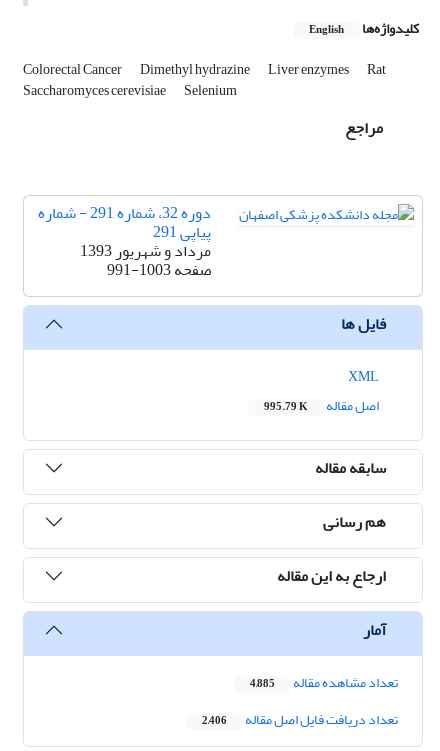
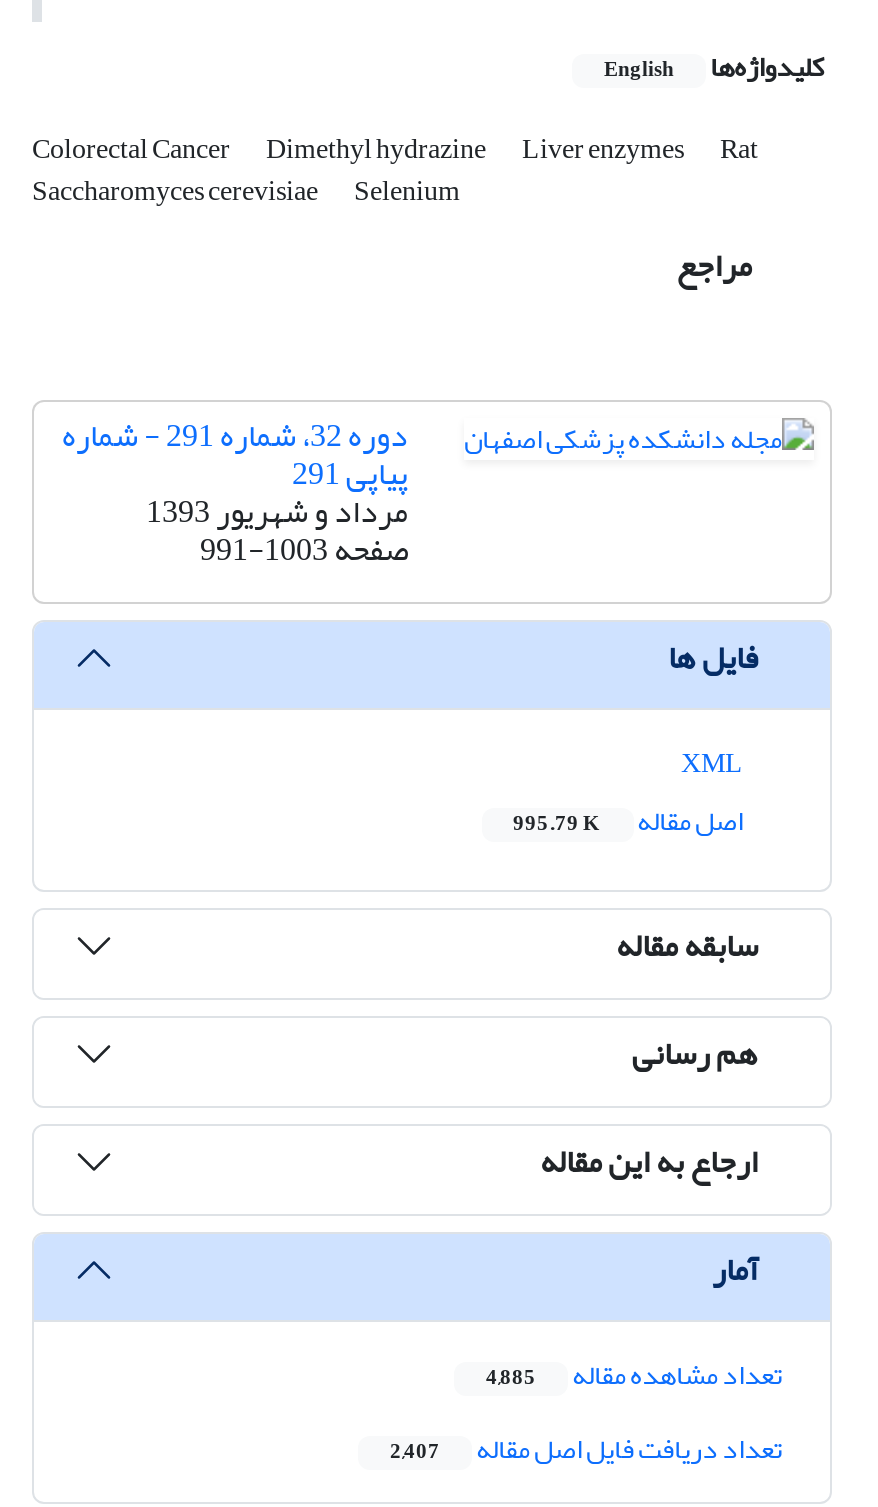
- تعداد دریافت فایل اصل مقاله 2,406
+ تعداد دریافت فایل اصل مقاله 2,407
